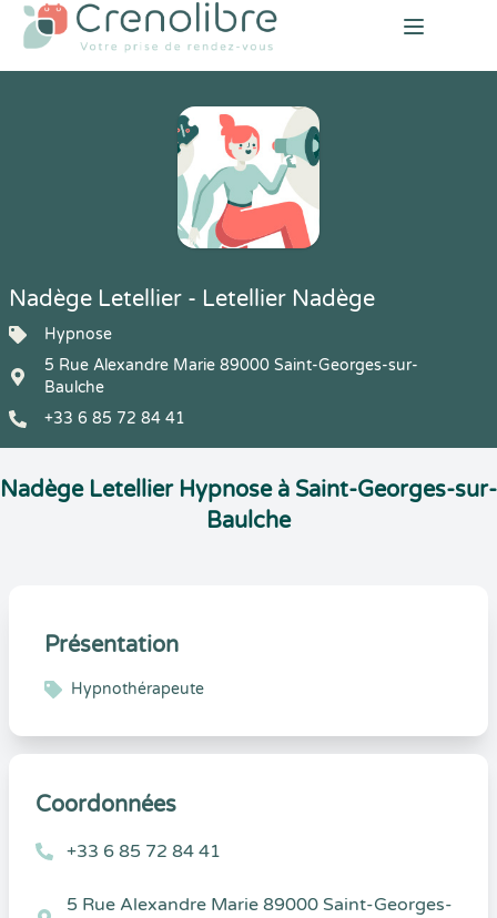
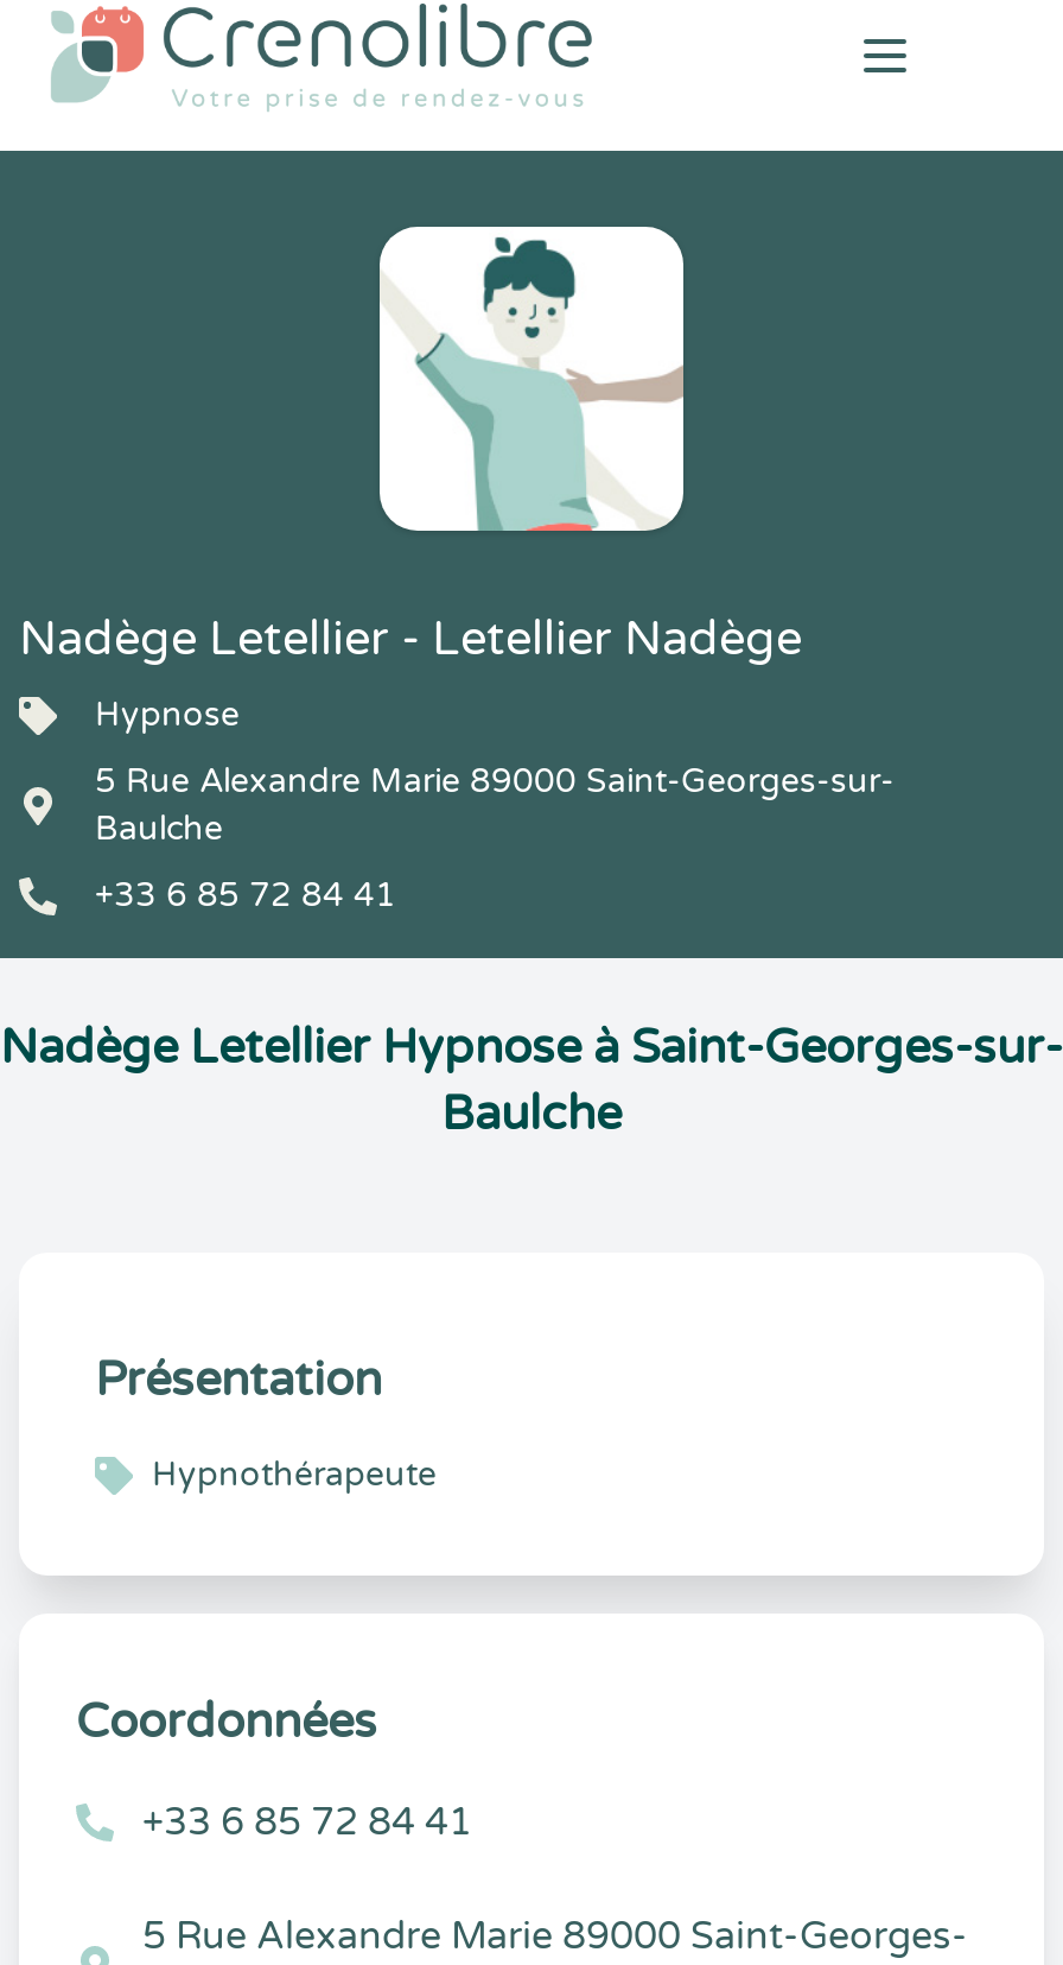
- [image]
+ [image]
